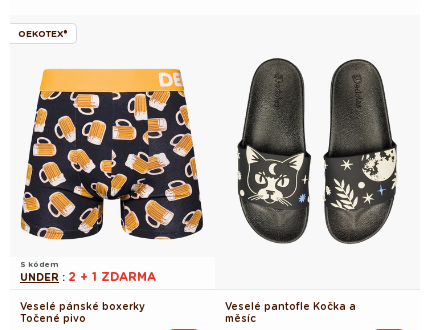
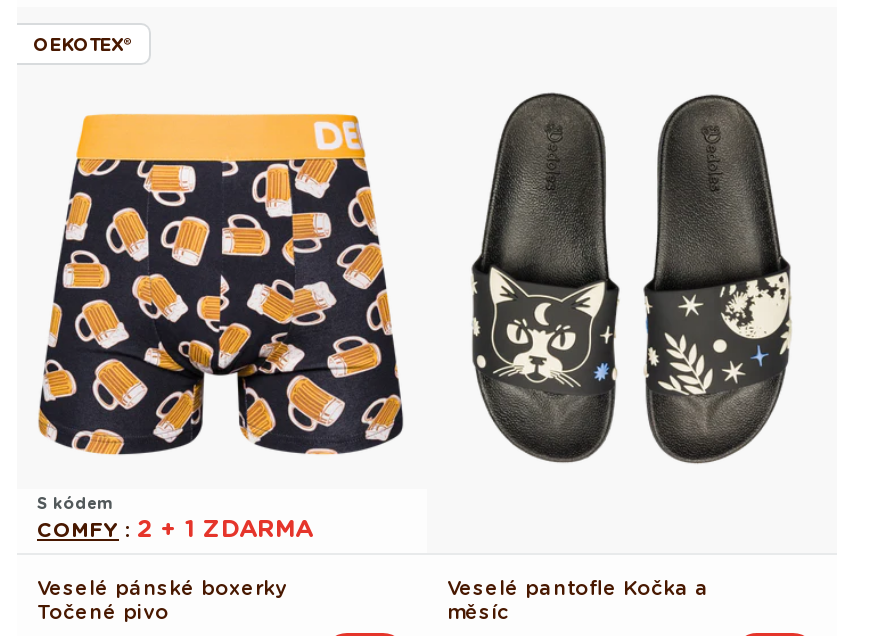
- UNDER: 2 + 1 ZDARMA
+ COMFY: 2 + 1 ZDARMA
